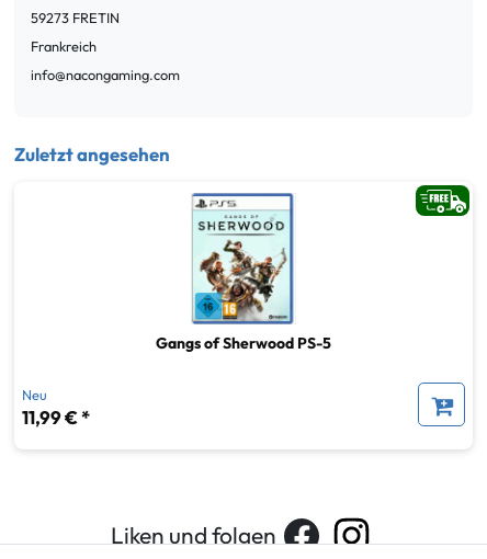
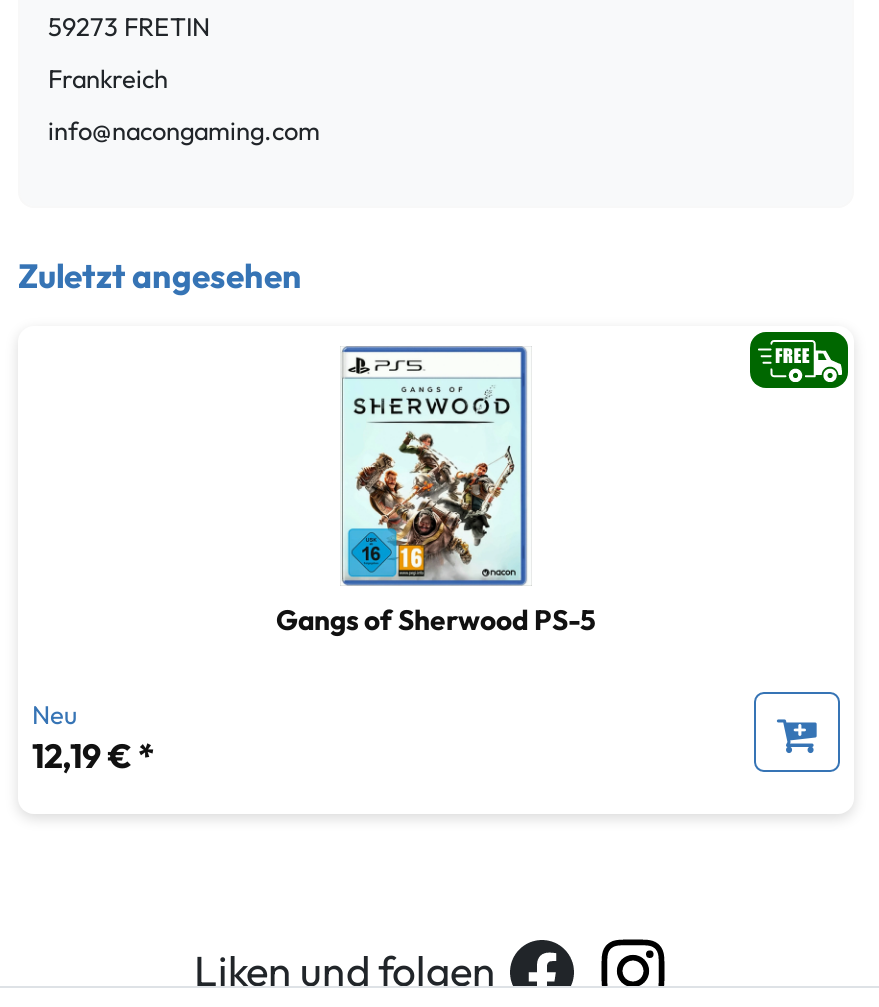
- 11,99 € *
+ 12,19 € *
